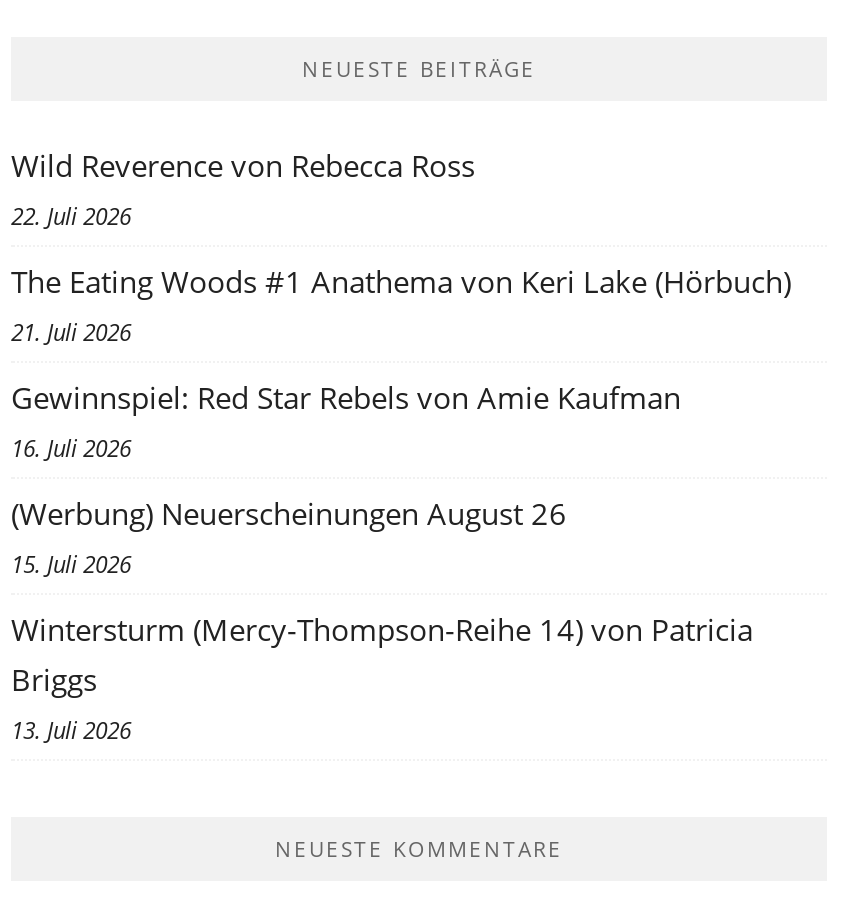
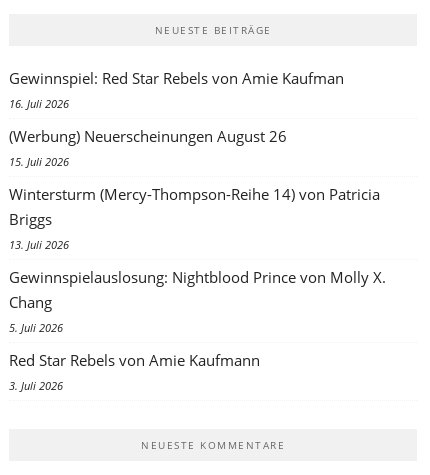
- Wild Reverence von Rebecca Ross
- 22. Juli 2026
- The Eating Woods #1 Anathema von Keri Lake (Hörbuch)
- 21. Juli 2026

moved up: Gewinnspiel: Red Star Rebels von Amie Kaufman | 16. Juli 2026 | (Werbung) Neuerscheinungen August 26 | 15. Juli 2026 | Wintersturm (Mercy-Thompson-Reihe 14) von Patricia | Briggs | 13. Juli 2026

+ Gewinnspielauslosung: Nightblood Prince von Molly X.
+ Chang
+ 5. Juli 2026
+ Red Star Rebels von Amie Kaufmann
+ 3. Juli 2026
